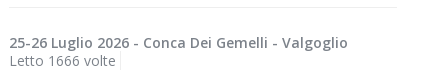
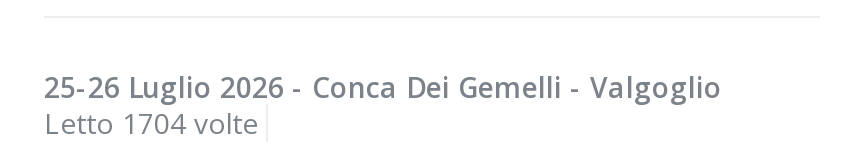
- Letto 1666 volte
+ Letto 1704 volte
